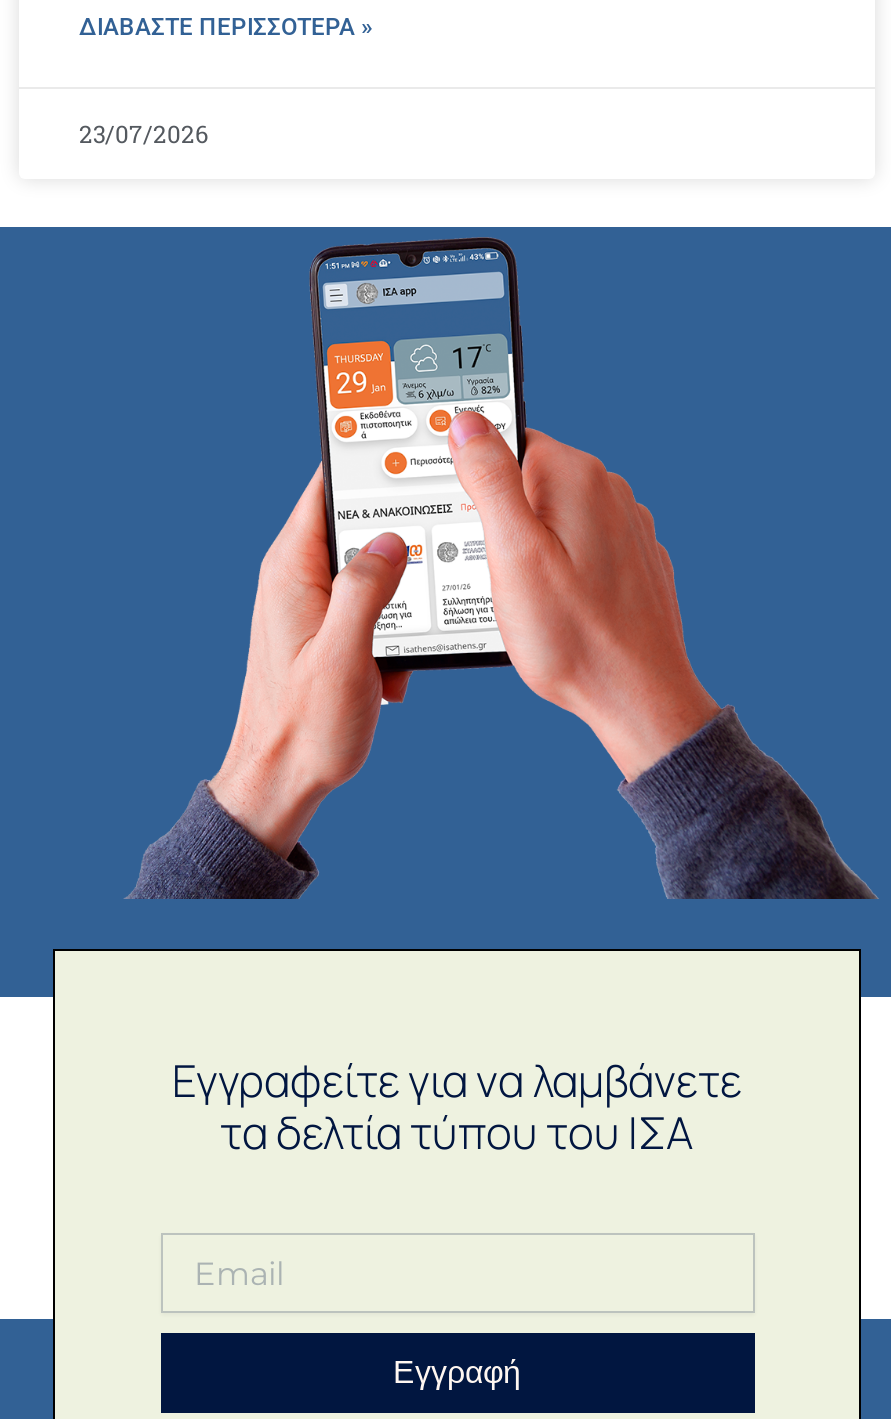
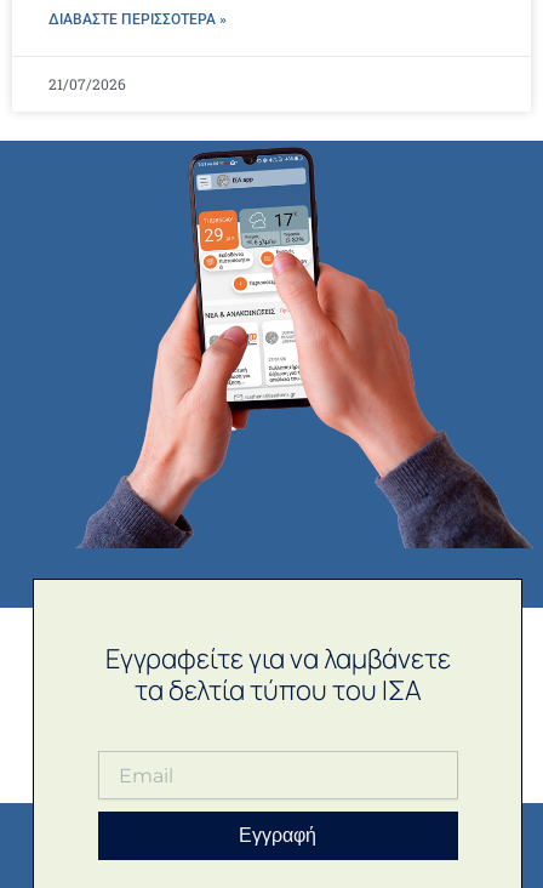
- 23/07/2026
+ 21/07/2026
